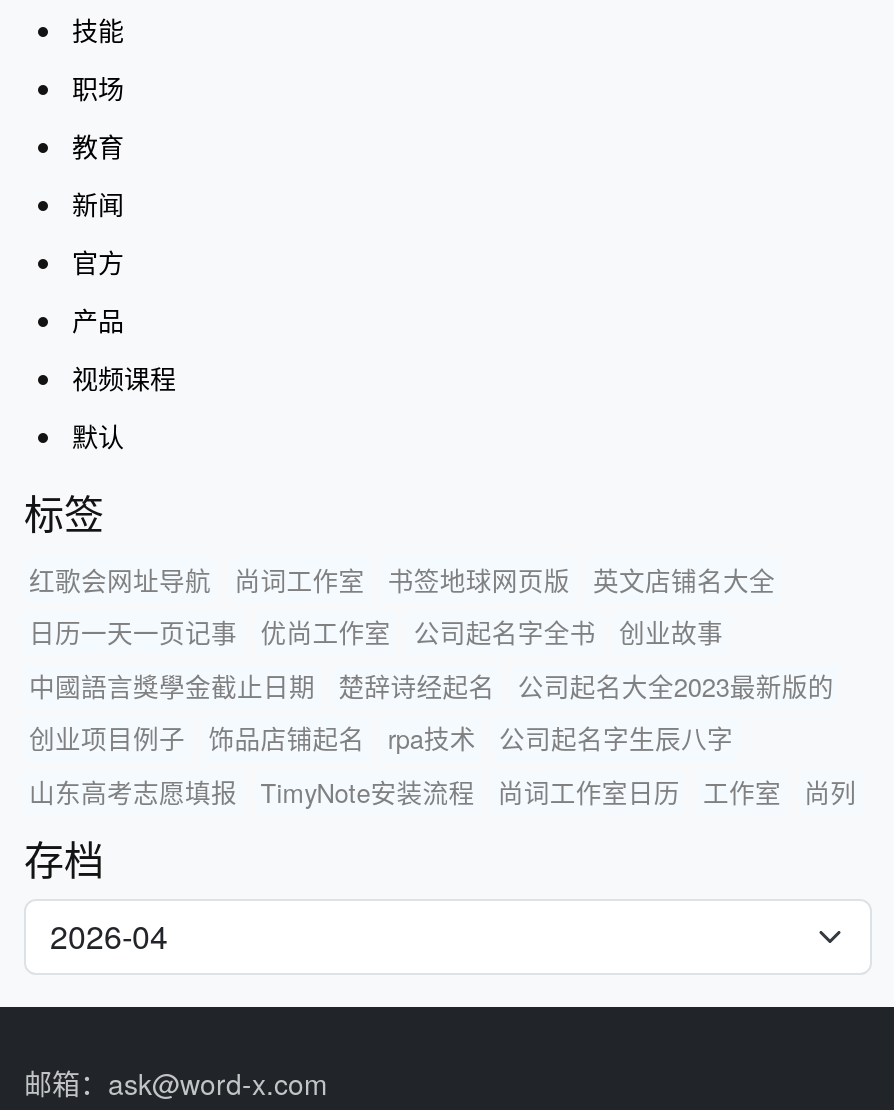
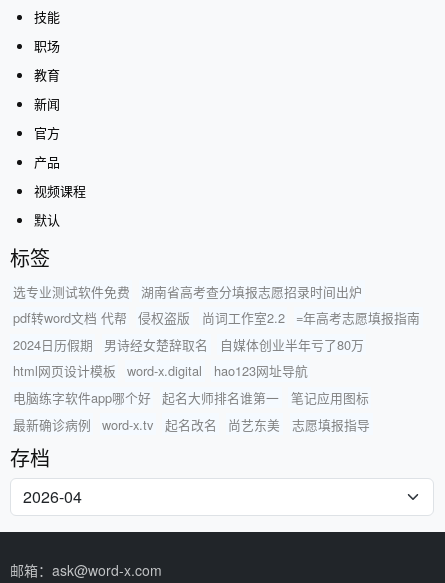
- 红歌会网址导航
- 尚词工作室
- 书签地球网页版
- 英文店铺名大全
- 日历一天一页记事
- 优尚工作室
- 公司起名字全书
- 创业故事
- 中國語言獎學金截止日期
- 楚辞诗经起名
- 公司起名大全2023最新版的
- 创业项目例子
- 饰品店铺起名
- rpa技术
- 公司起名字生辰八字
- 山东高考志愿填报
- TimyNote安装流程
- 尚词工作室日历
- 工作室
- 尚列
+ 选专业测试软件免费
+ 湖南省高考查分填报志愿招录时间出炉
+ pdf转word文档 代帮
+ 侵权盗版
+ 尚词工作室2.2
+ =年高考志愿填报指南
+ 2024日历假期
+ 男诗经女楚辞取名
+ 自媒体创业半年亏了80万
+ html网页设计模板
+ word-x.digital
+ hao123网址导航
+ 电脑练字软件app哪个好
+ 起名大师排名谁第一
+ 笔记应用图标
+ 最新确诊病例
+ word-x.tv
+ 起名改名
+ 尚艺东美
+ 志愿填报指导
